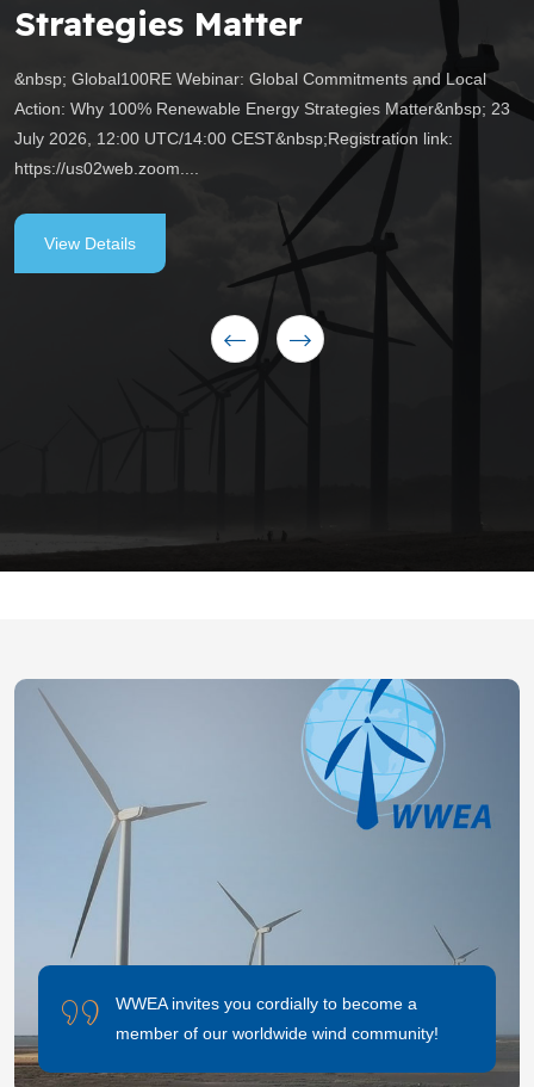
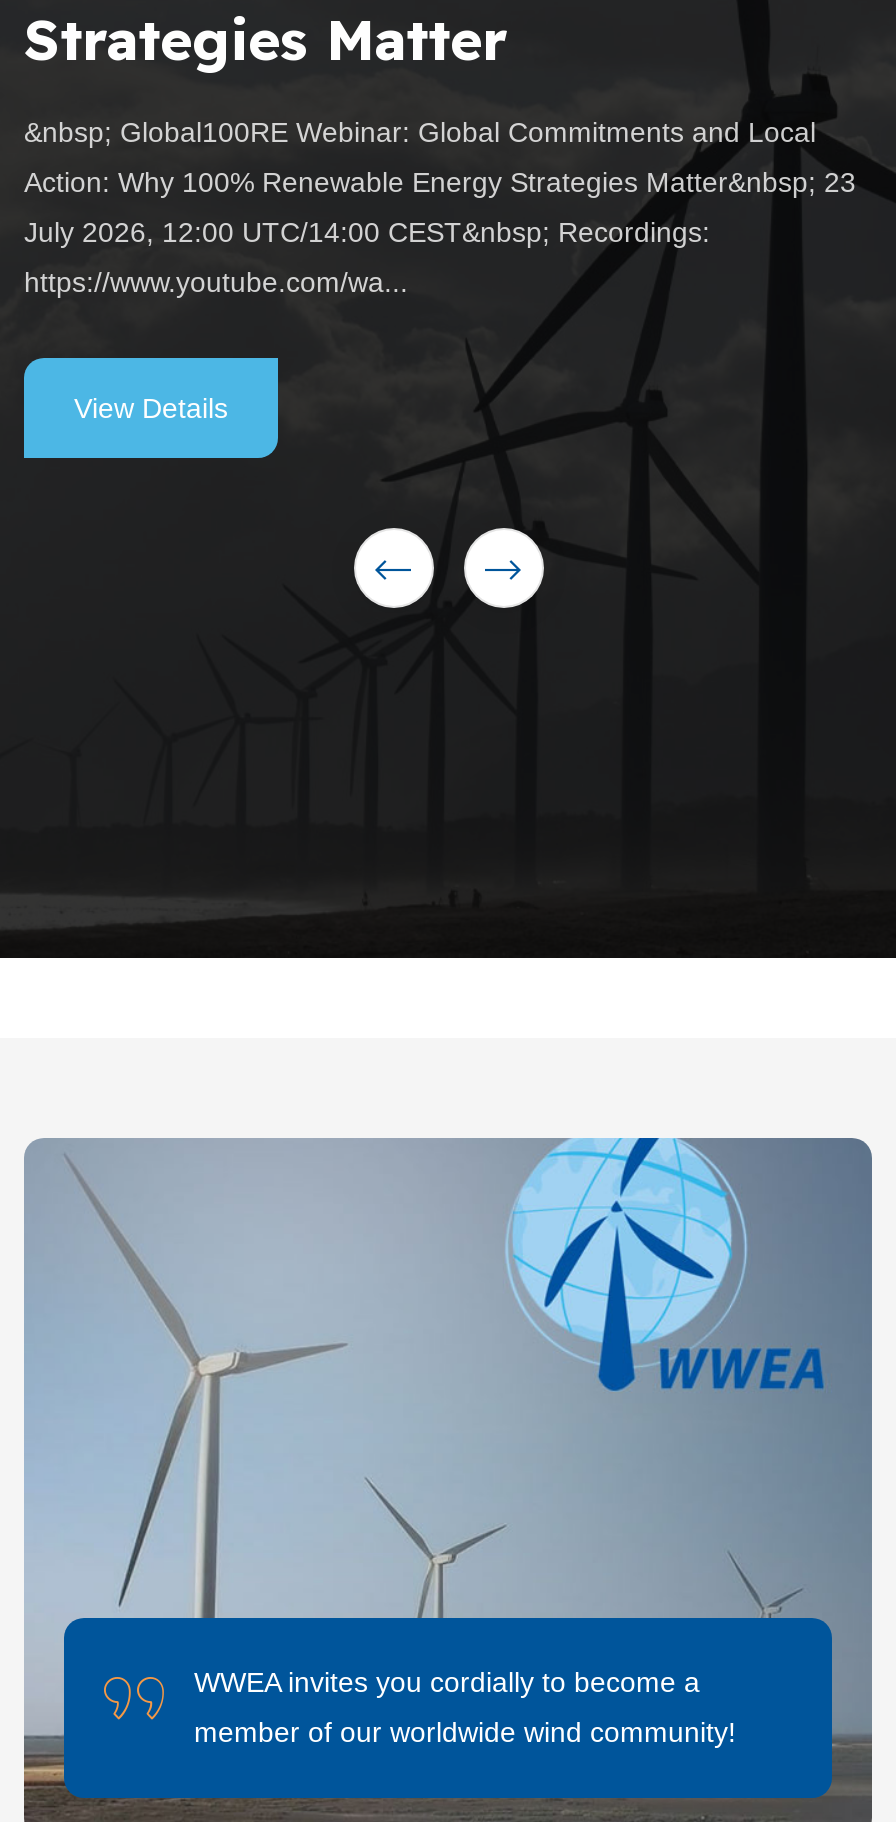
- July 2026, 12:00 UTC/14:00 CEST&nbsp;Registration link:
+ July 2026, 12:00 UTC/14:00 CEST&nbsp; Recordings:

- https://us02web.zoom....
+ https://www.youtube.com/wa...
